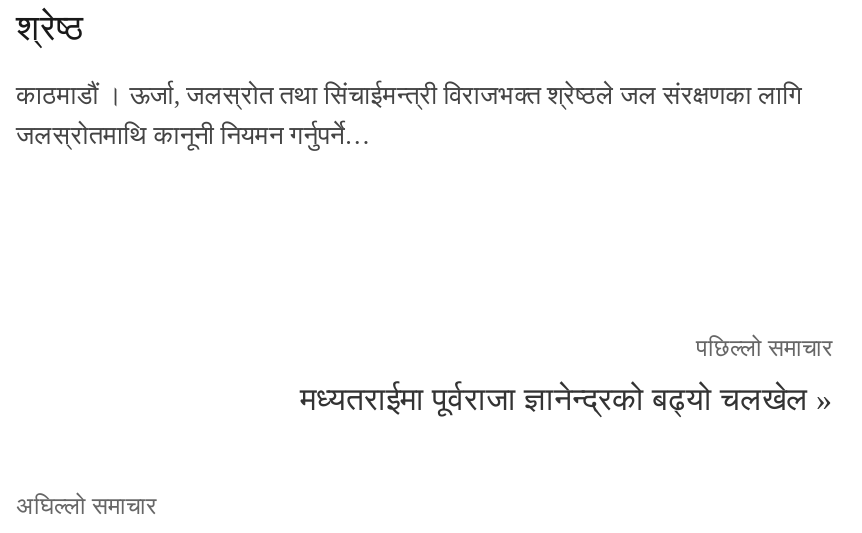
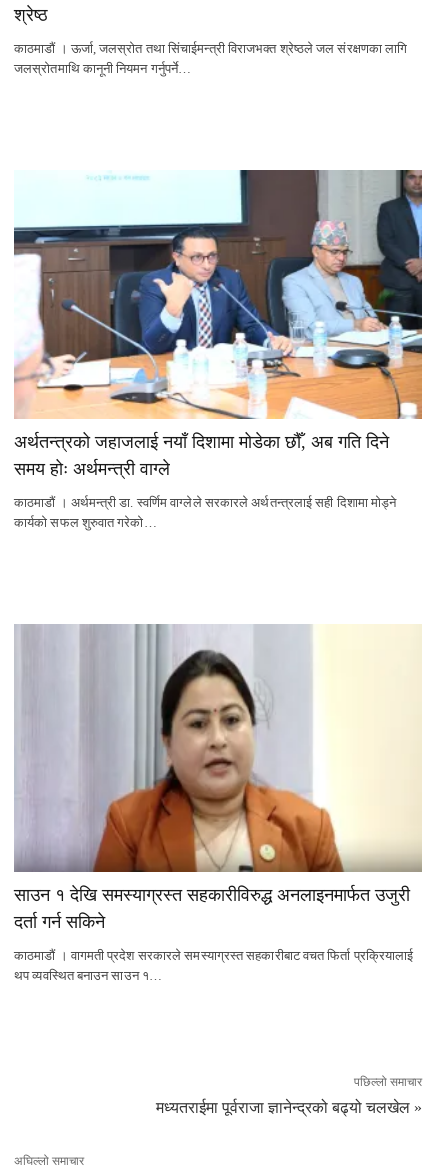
+ [image]
+ अर्थतन्त्रको जहाजलाई नयाँ दिशामा मोडेका छौँ, अब गति दिने
+ समय होः अर्थमन्त्री वाग्ले
+ काठमाडौं । अर्थमन्त्री डा. स्वर्णिम वाग्लेले सरकारले अर्थतन्त्रलाई सही दिशामा मोड्ने
+ कार्यको सफल शुरुवात गरेको…

+ [image]
+ साउन १ देखि समस्याग्रस्त सहकारीविरुद्ध अनलाइनमार्फत उजुरी
+ दर्ता गर्न सकिने
+ काठमाडौं । वागमती प्रदेश सरकारले समस्याग्रस्त सहकारीबाट वचत फिर्ता प्रक्रियालाई
+ थप व्यवस्थित बनाउन साउन १…
